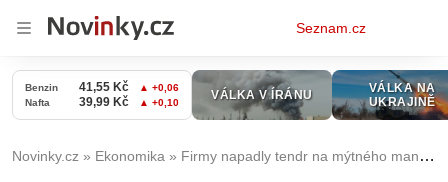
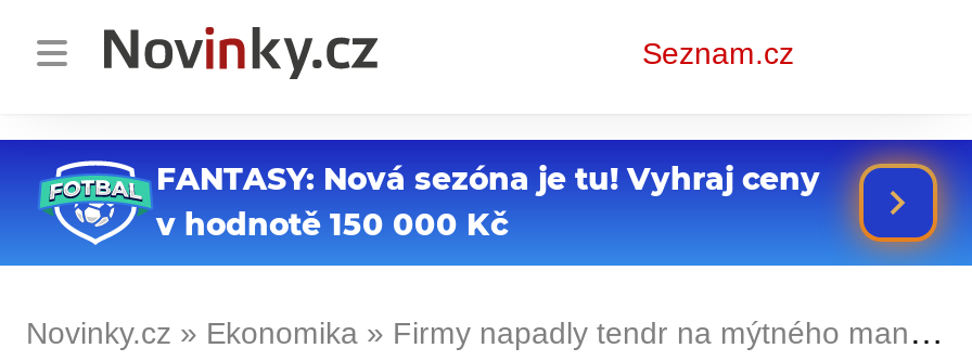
- [image]
+ [image]
